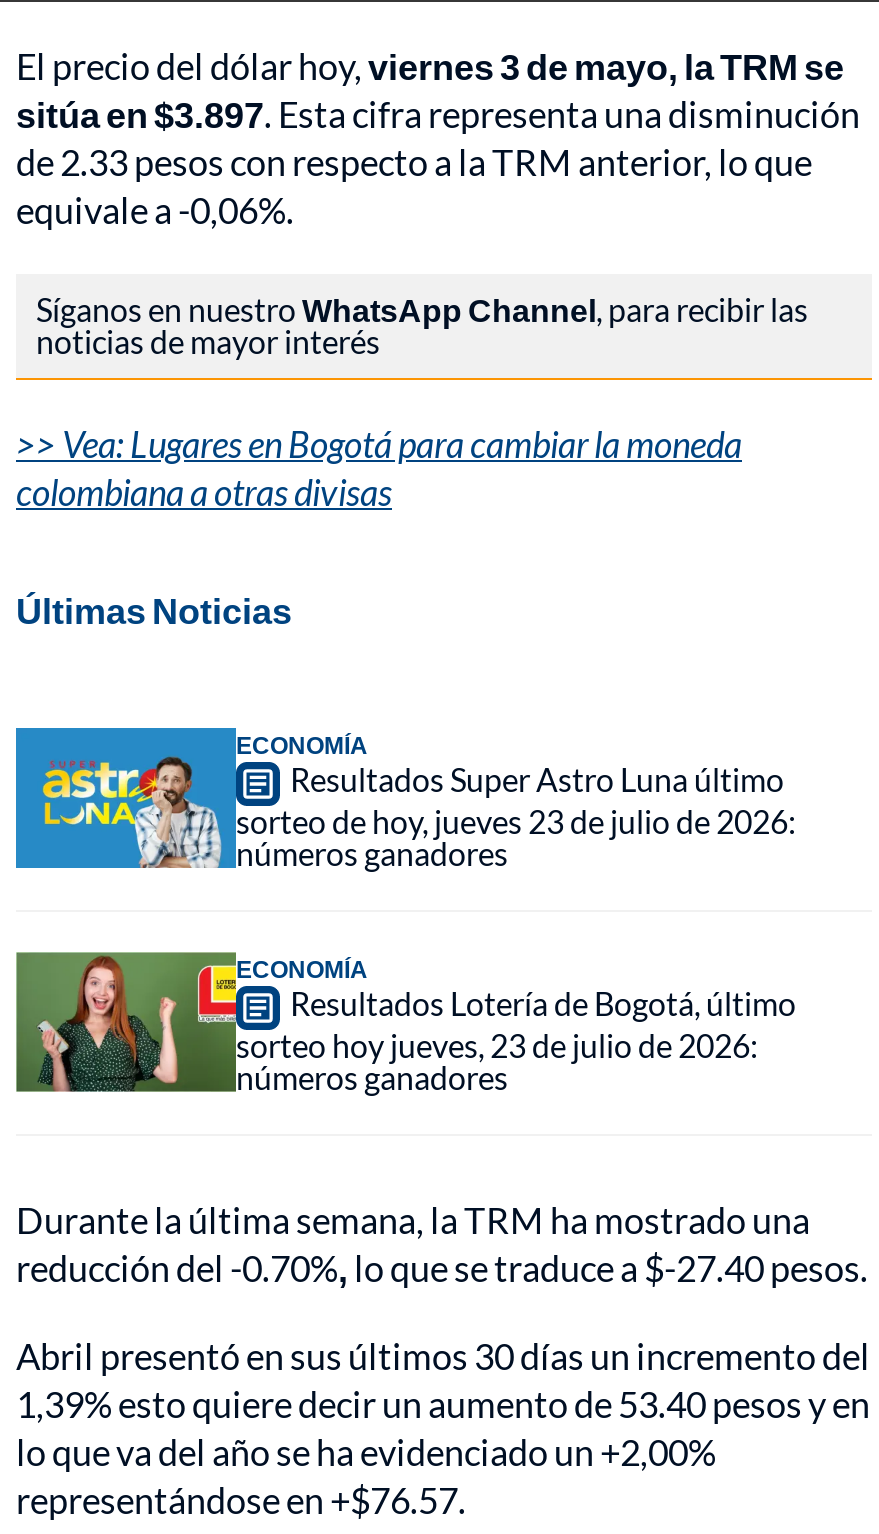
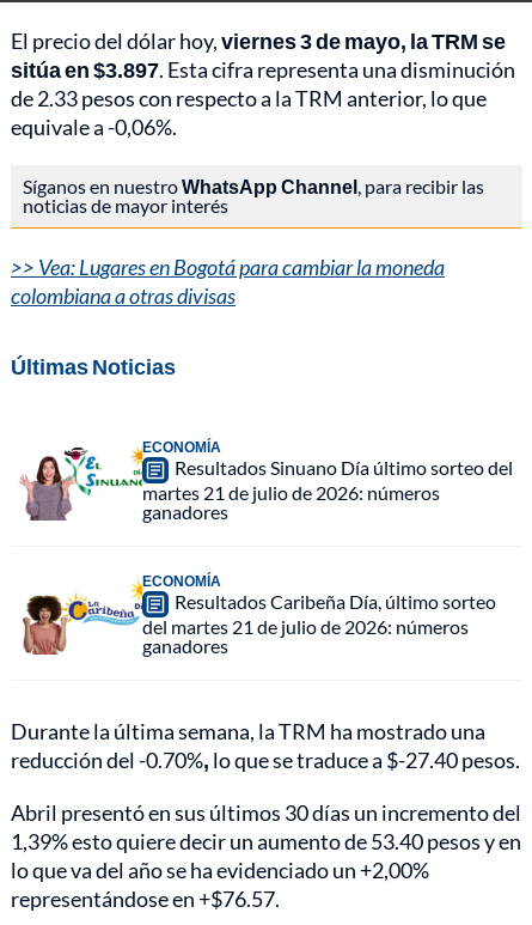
- [image]
- Resultados Super Astro Luna último
- sorteo de hoy, jueves 23 de julio de 2026:
- números ganadores
+ [image]
+ Resultados Sinuano Día último sorteo del
+ martes 21 de julio de 2026: números
+ ganadores

- [image]
- Resultados Lotería de Bogotá, último
- sorteo hoy jueves, 23 de julio de 2026:
- números ganadores
+ [image]
+ Resultados Caribeña Día, último sorteo
+ del martes 21 de julio de 2026: números
+ ganadores
